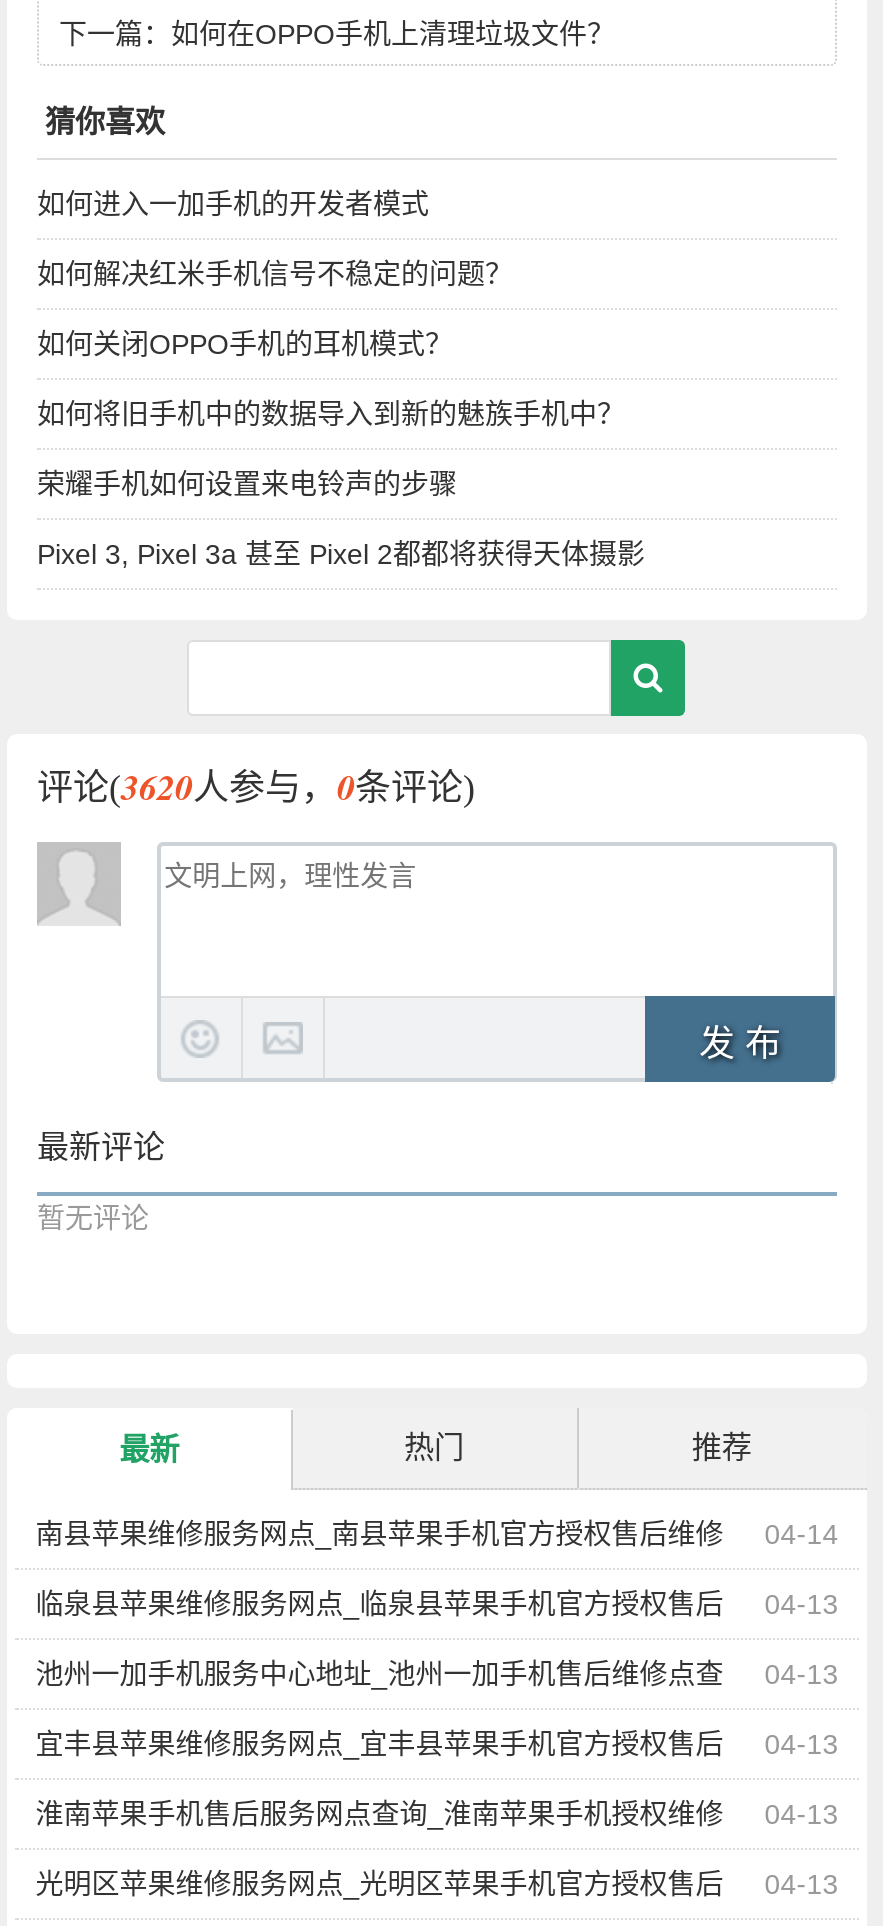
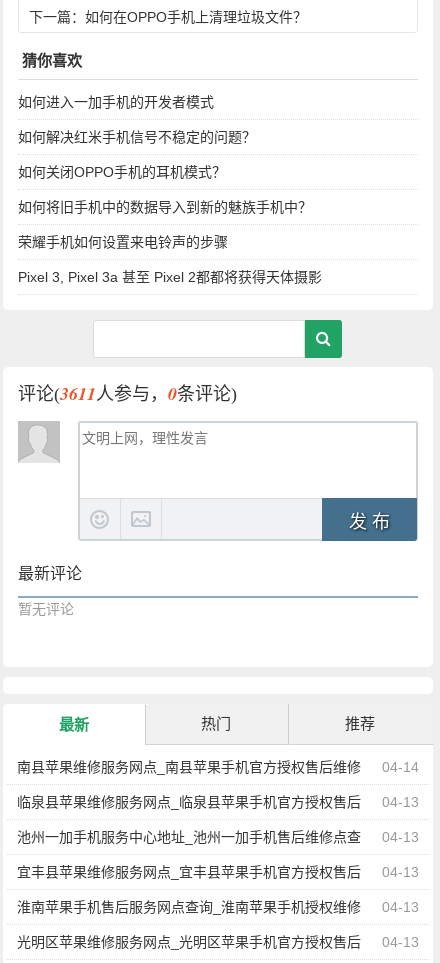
- 评论(3620人参与，0条评论)
+ 评论(3611人参与，0条评论)
